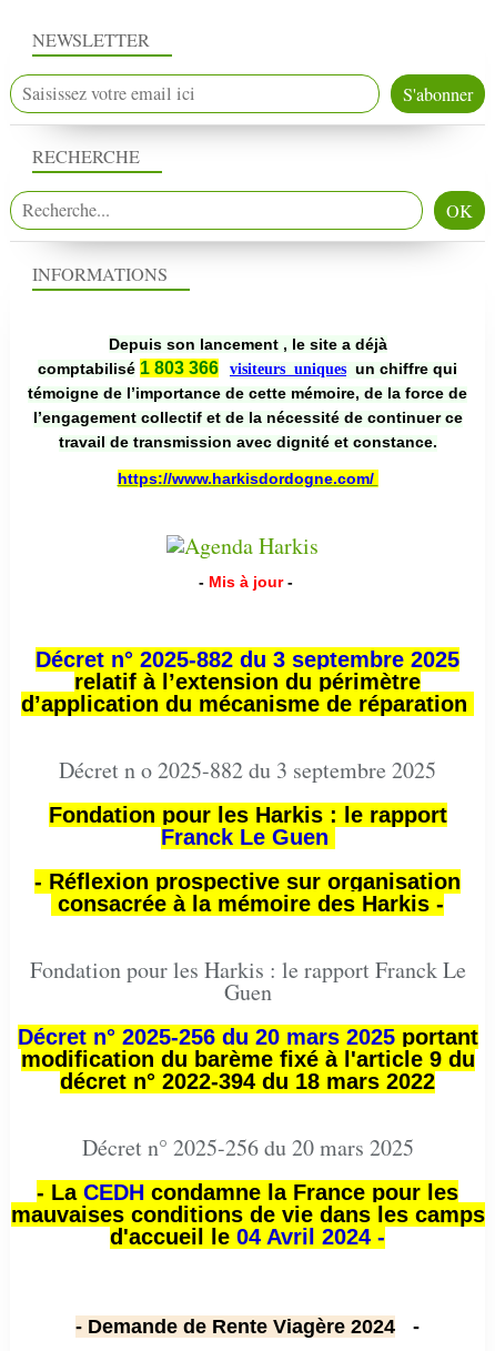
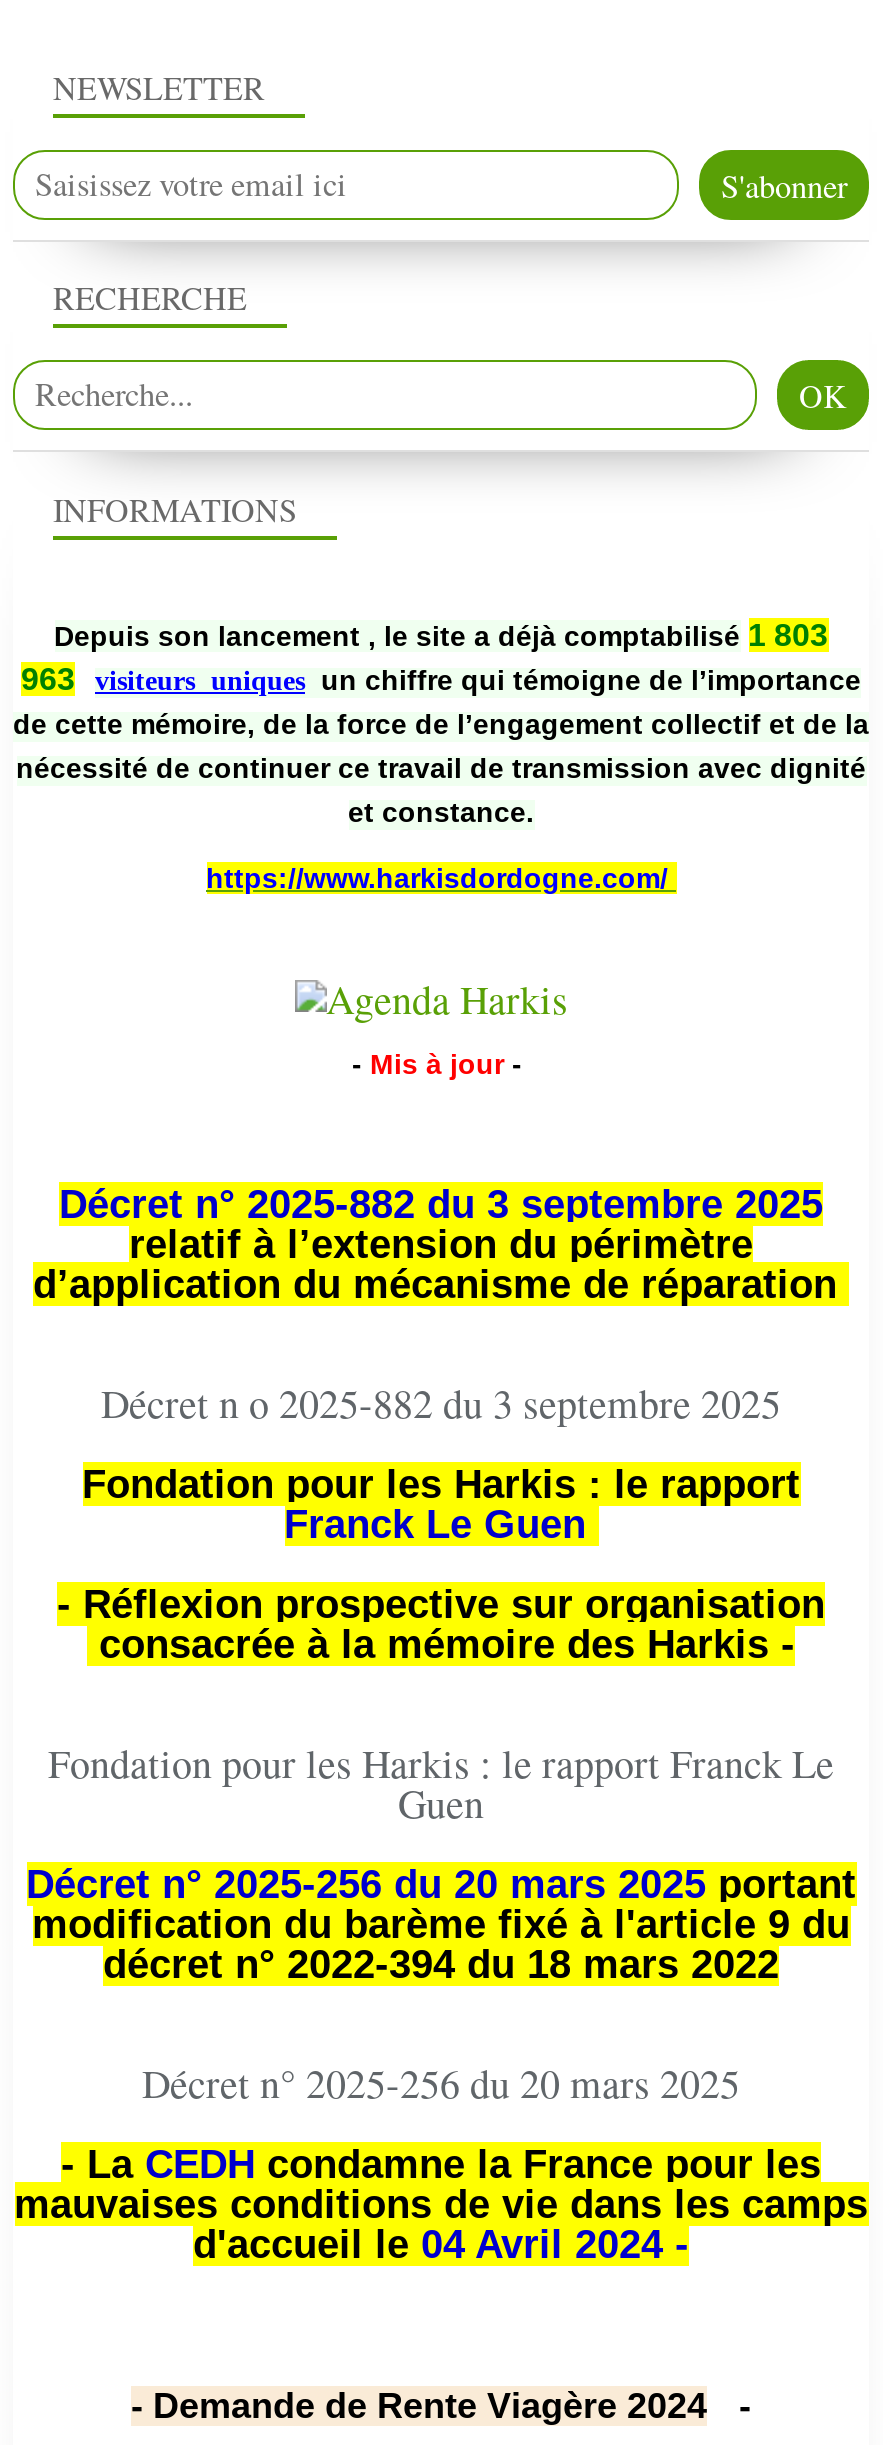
- Depuis son lancement , le site a déjà
- comptabilisé 1 803 366
- visiteurs uniques un chiffre qui
- témoigne de l’importance de cette mémoire, de la force de
- l’engagement collectif et de la nécessité de continuer ce
- travail de transmission avec dignité et constance.
+ Depuis son lancement , le site a déjà comptabilisé 1 803
+ 963
+ visiteurs uniques un chiffre qui témoigne de l’importance
+ de cette mémoire, de la force de l’engagement collectif et de la
+ nécessité de continuer ce travail de transmission avec dignité
+ et constance.
